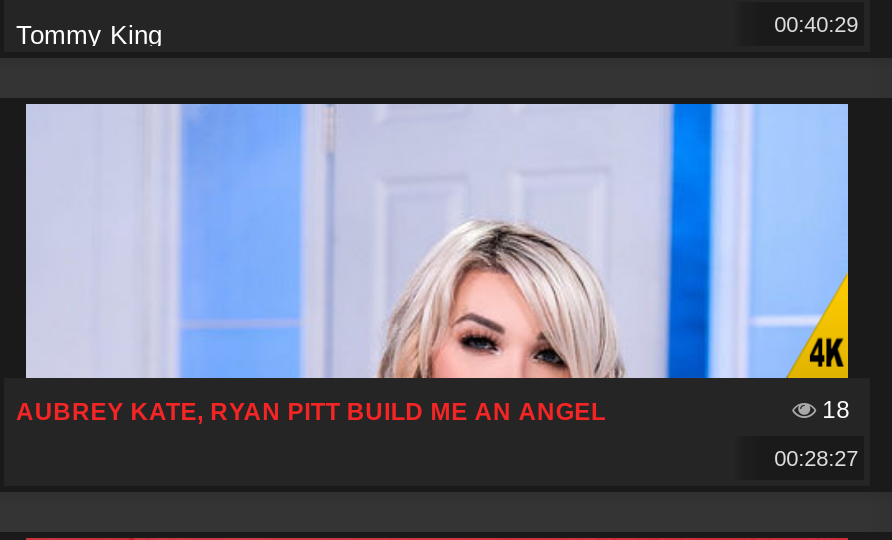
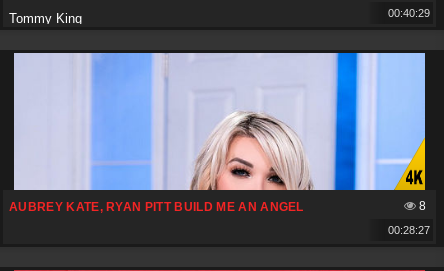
- 18
+ 8
